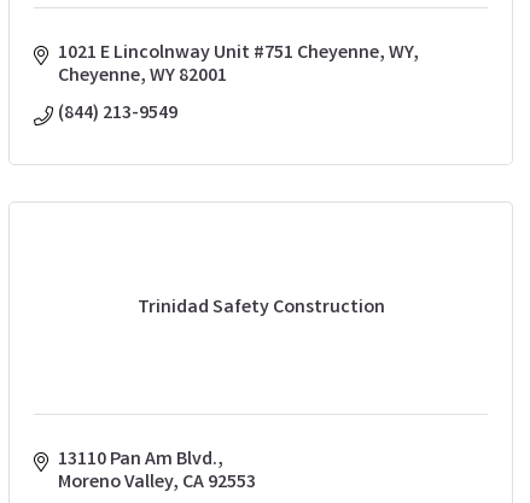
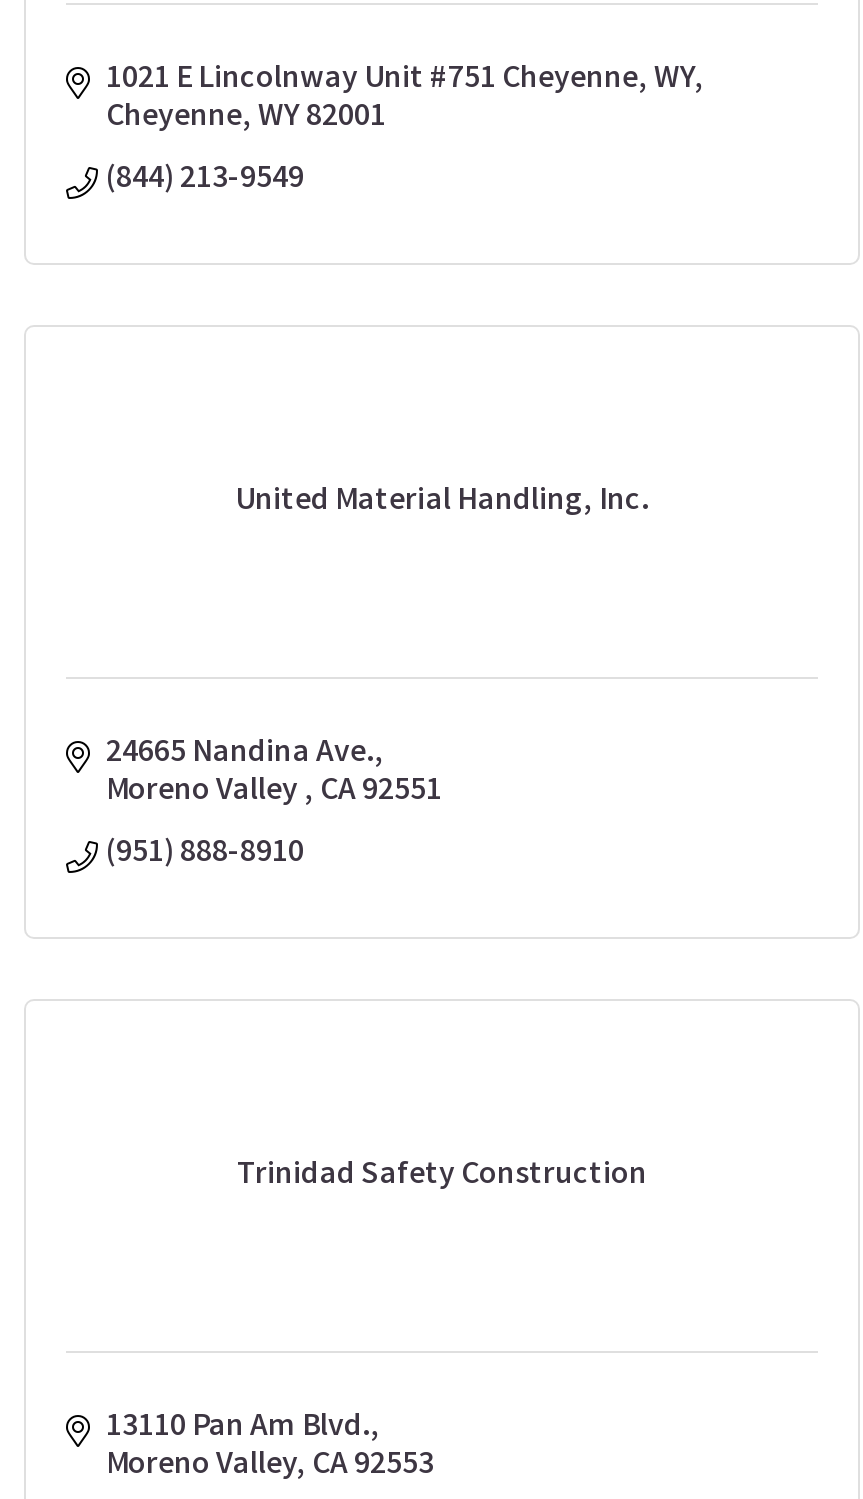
+ 24665 Nandina Ave.
+ Moreno Valley CA 92551
+ (951) 888-8910

+ United Material Handling, Inc.
